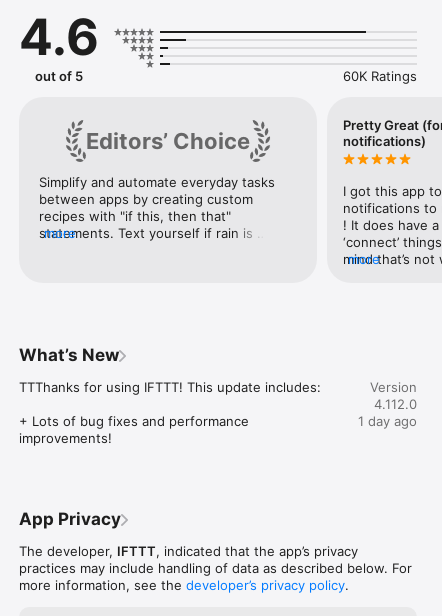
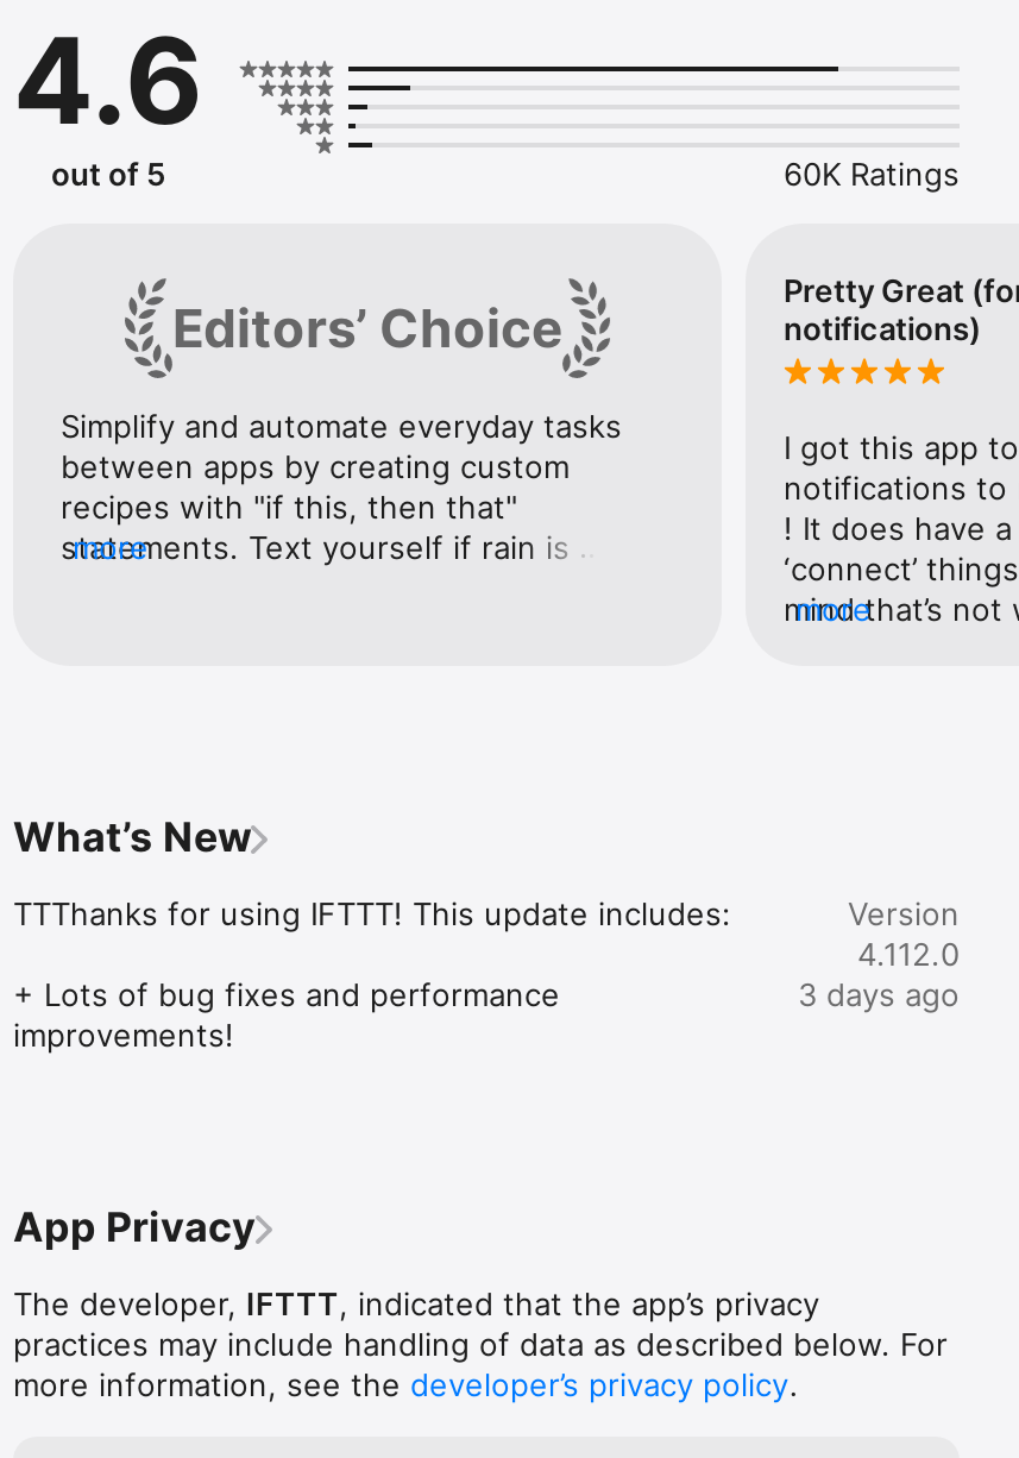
- 1 day ago
+ 3 days ago
